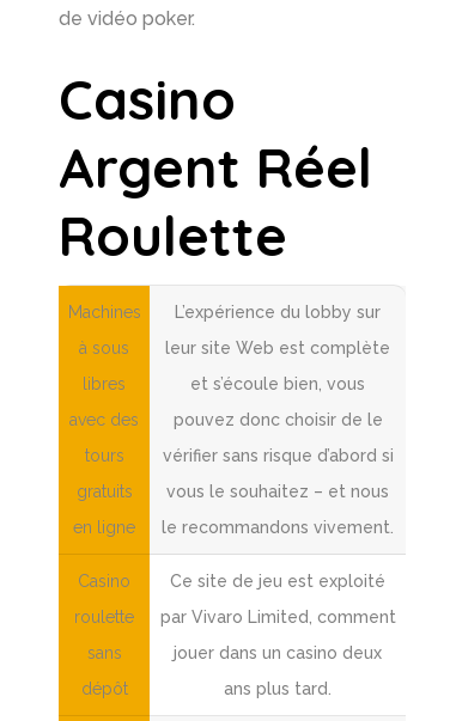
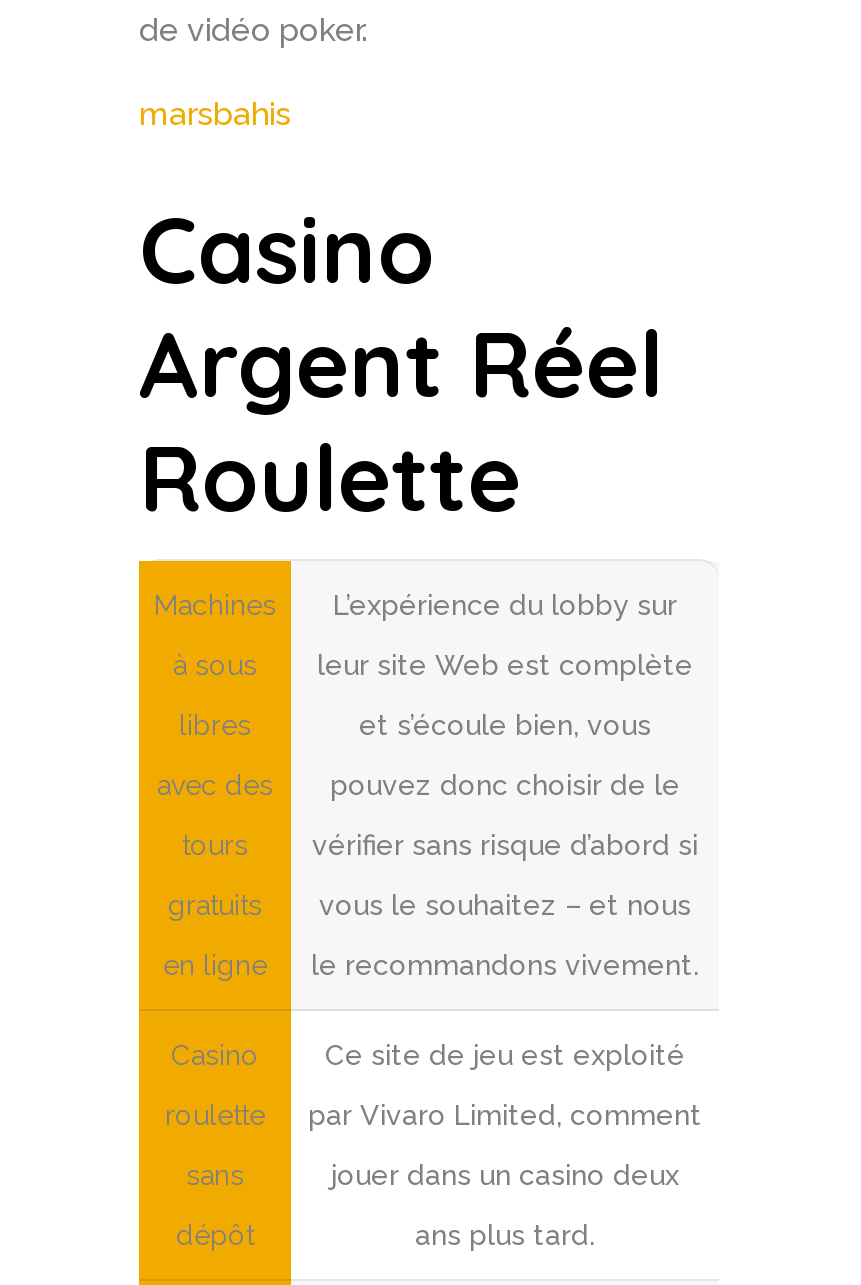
+ marsbahis
